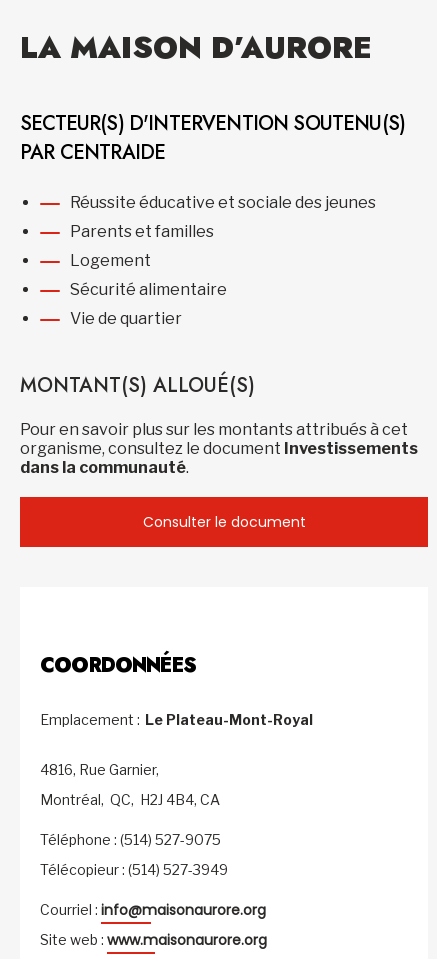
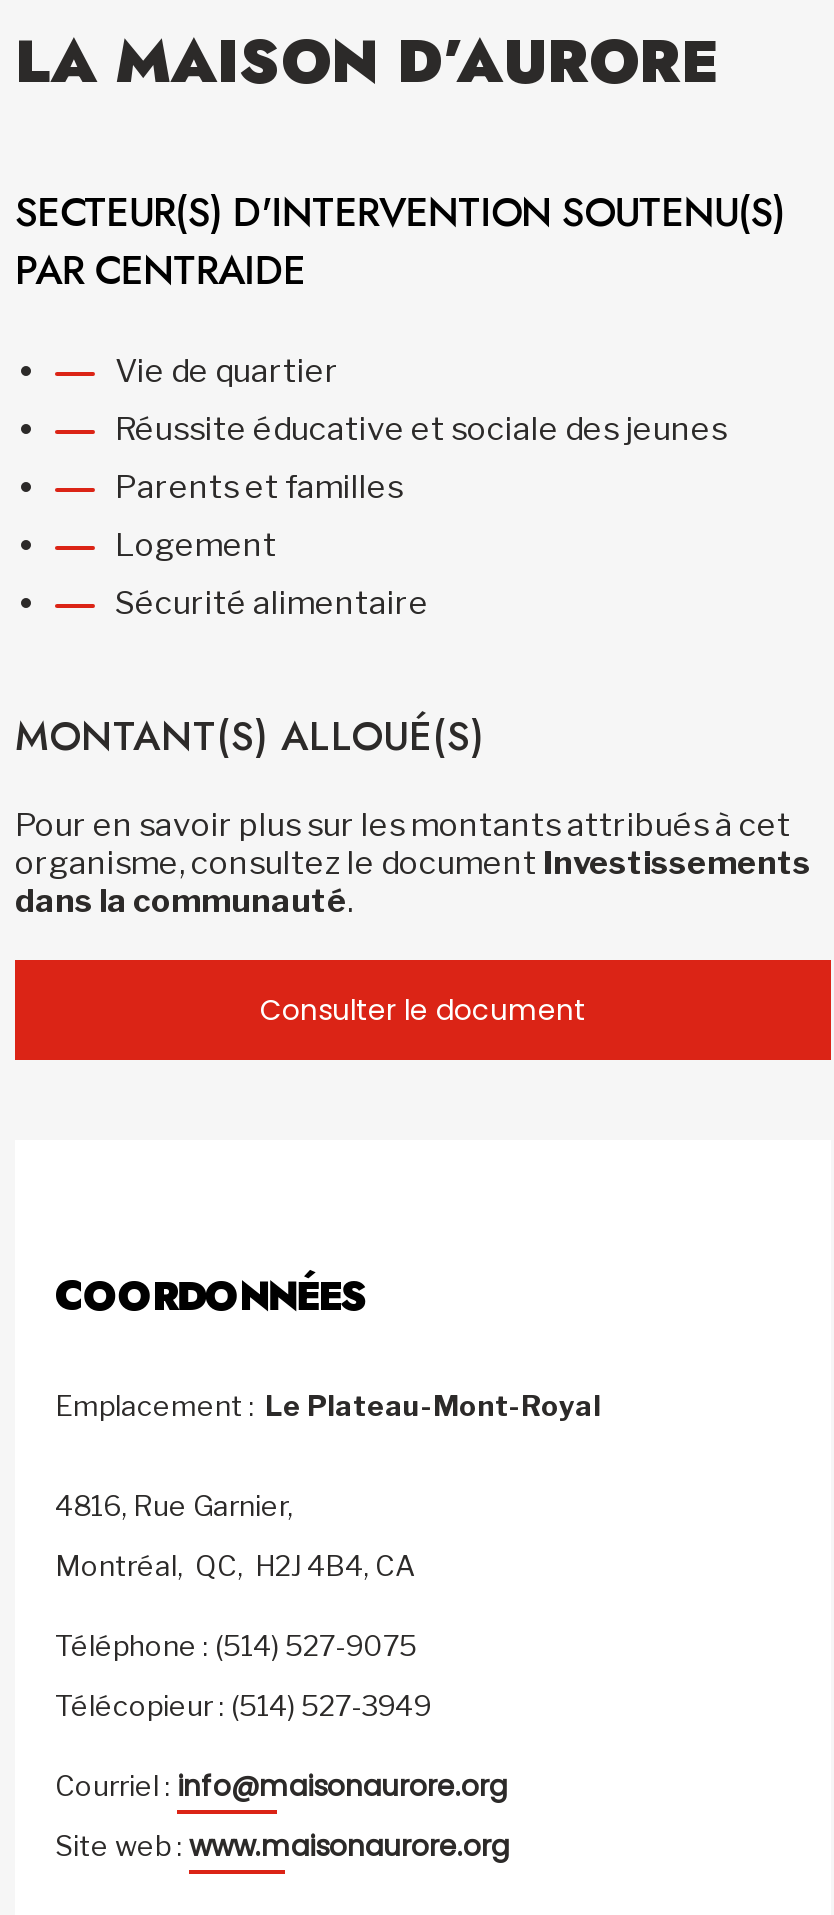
moved down: Réussite éducative et sociale des jeunes | Parents et familles | Logement | Sécurité alimentaire

moved up: Vie de quartier
